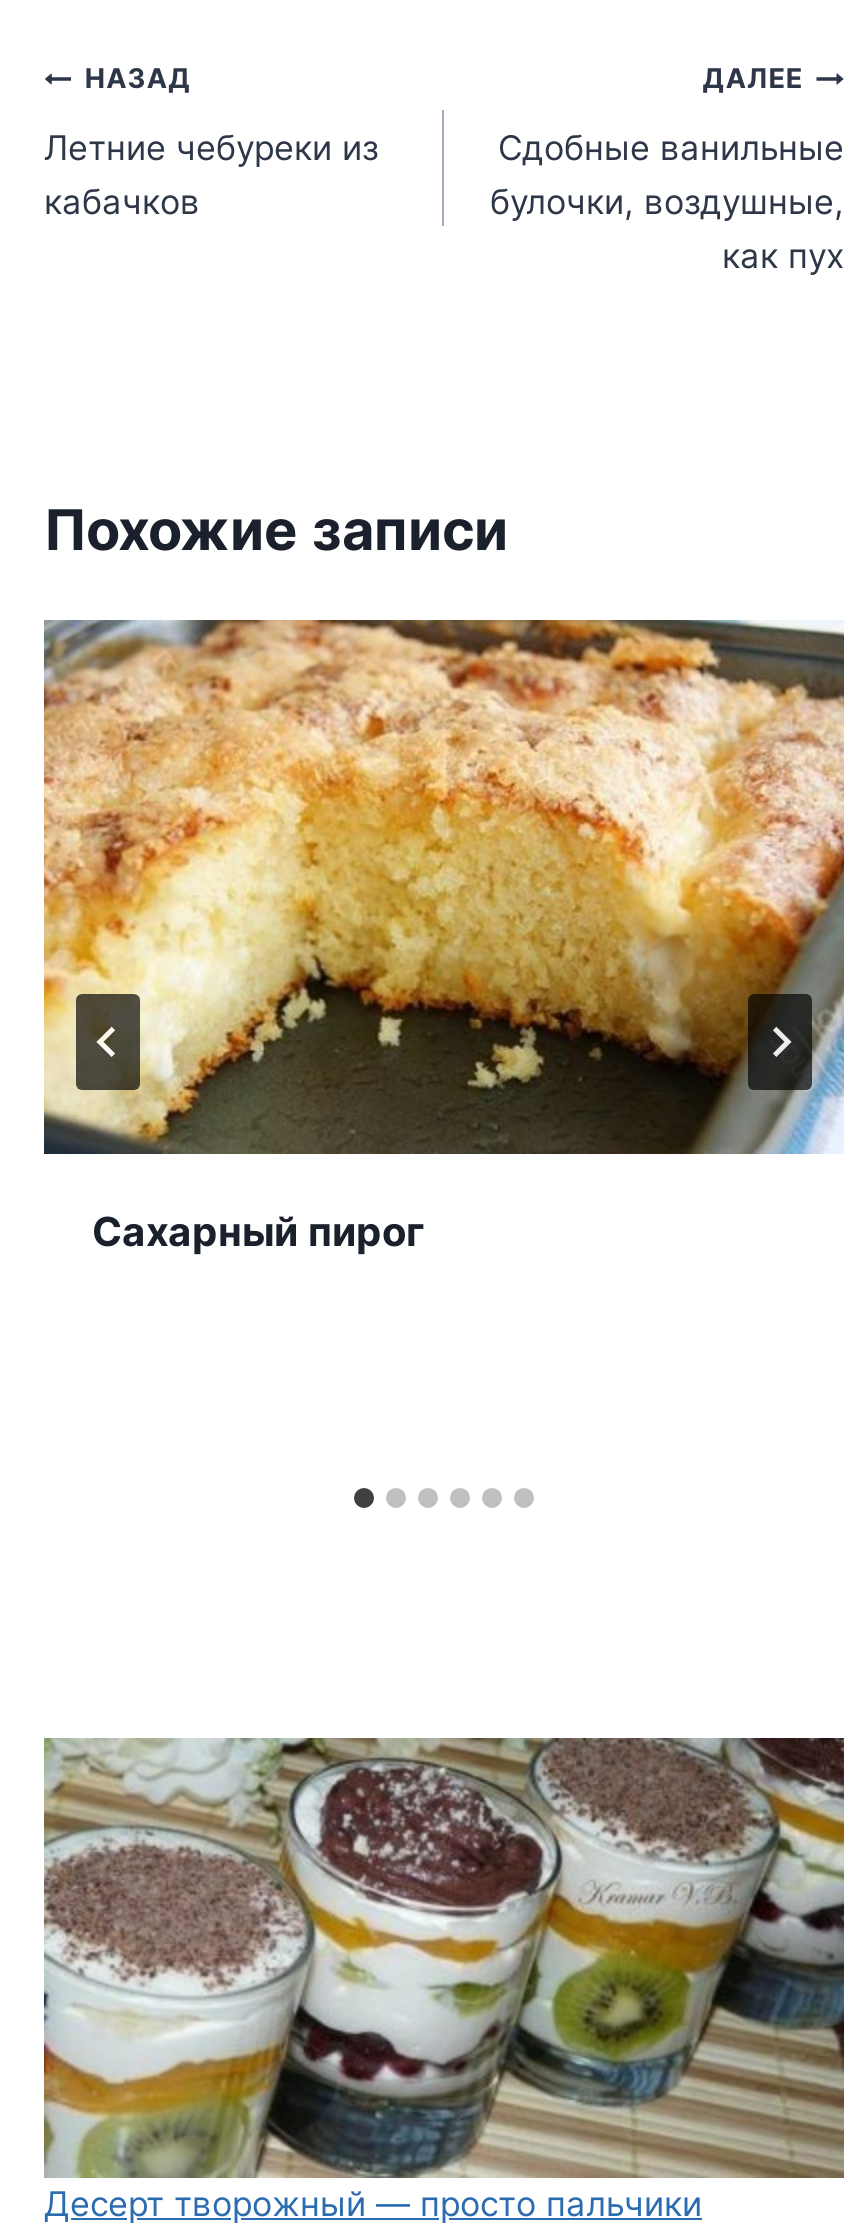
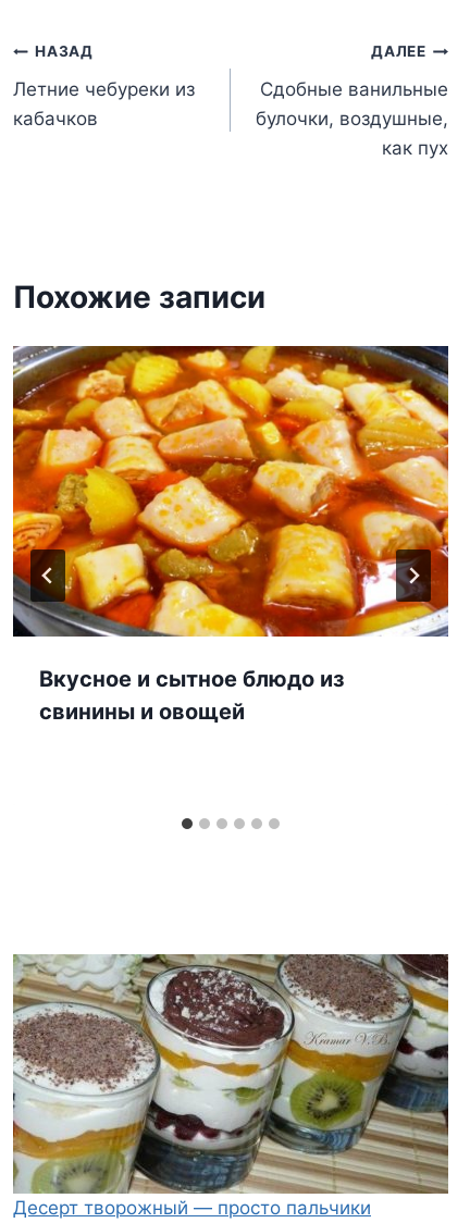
- [image]
- Сахарный пирог
+ [image]
+ Вкусное и сытное блюдо из
+ свинины и овощей
